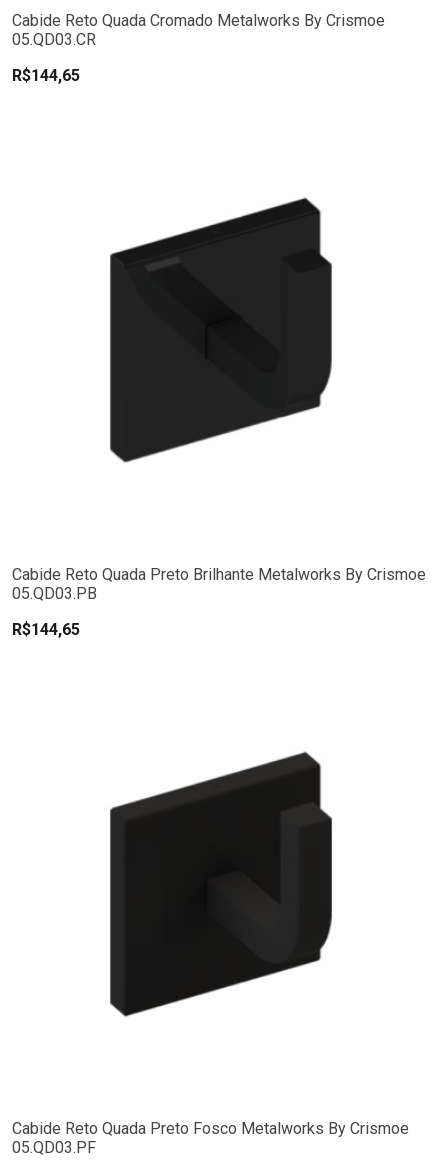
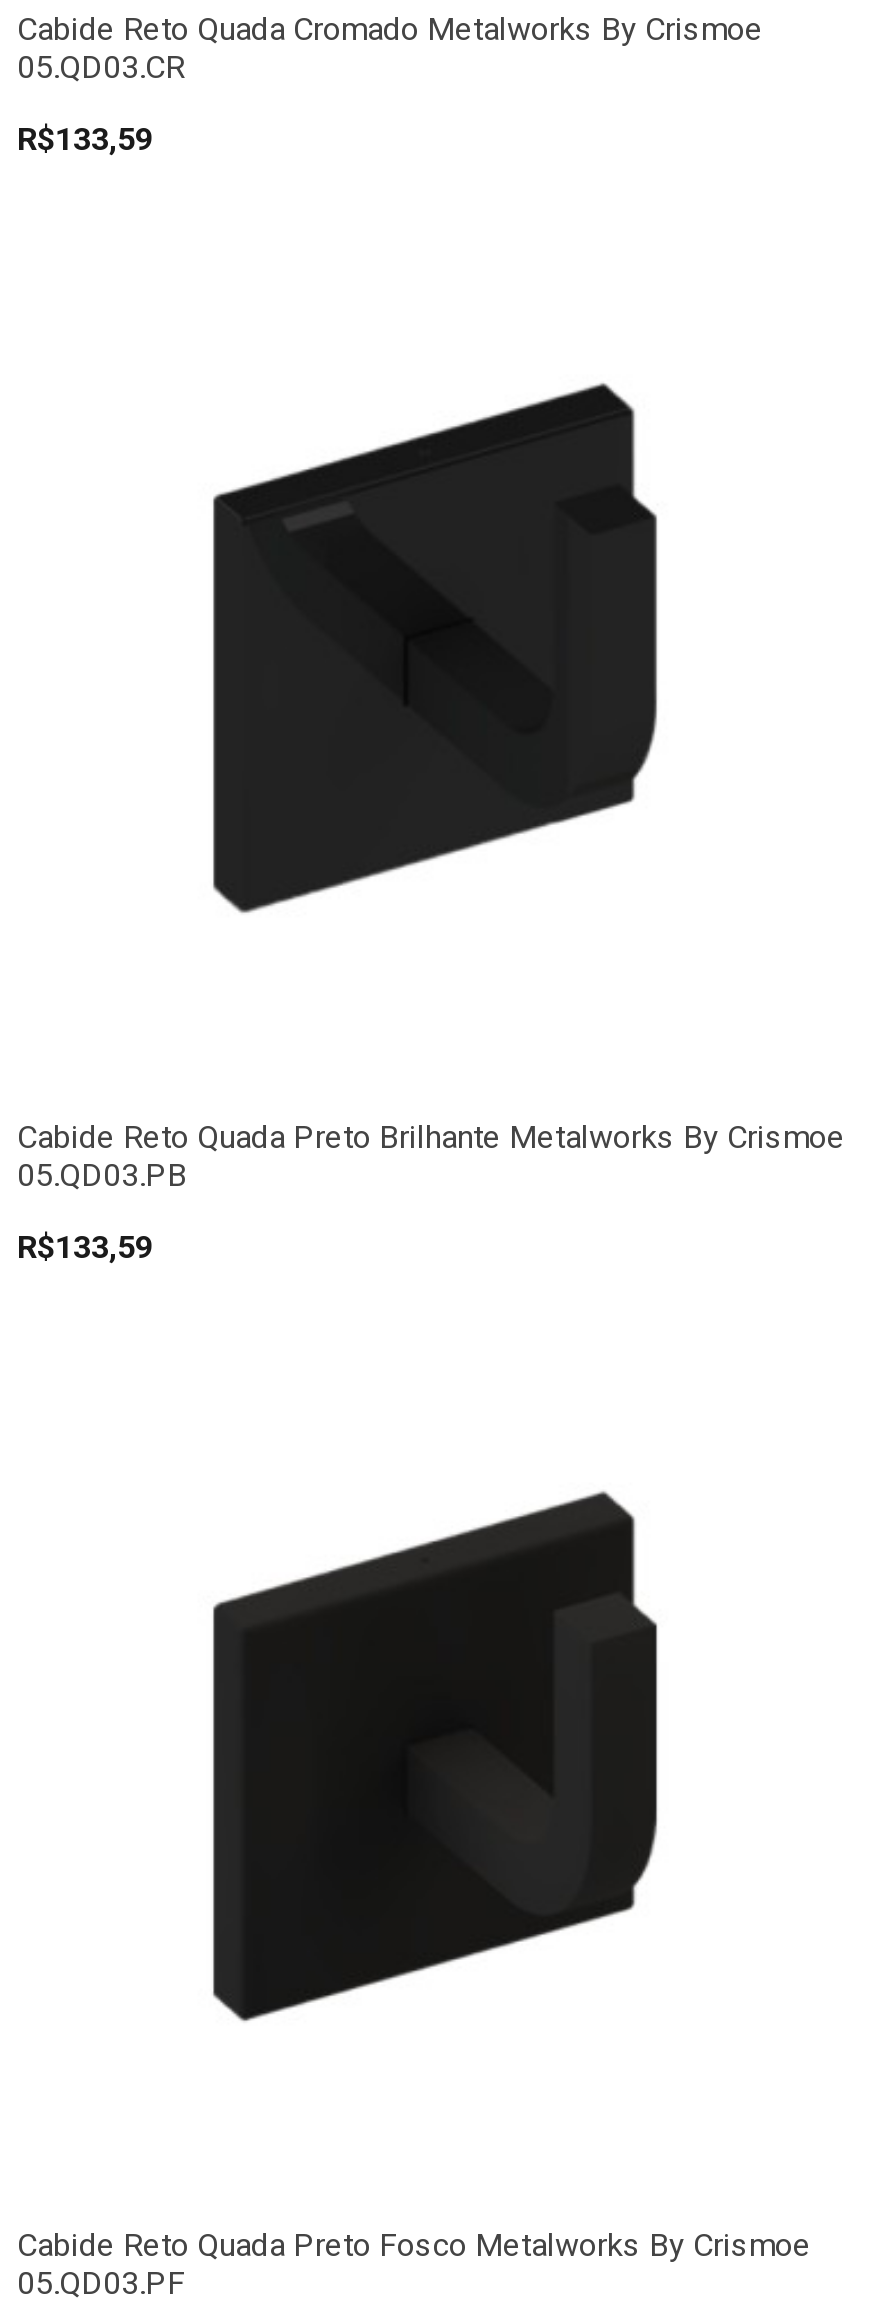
- R$144,65
+ R$133,59

- R$144,65
+ R$133,59
